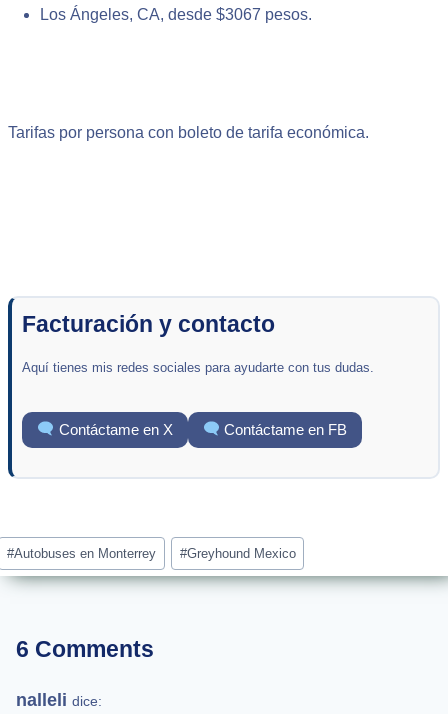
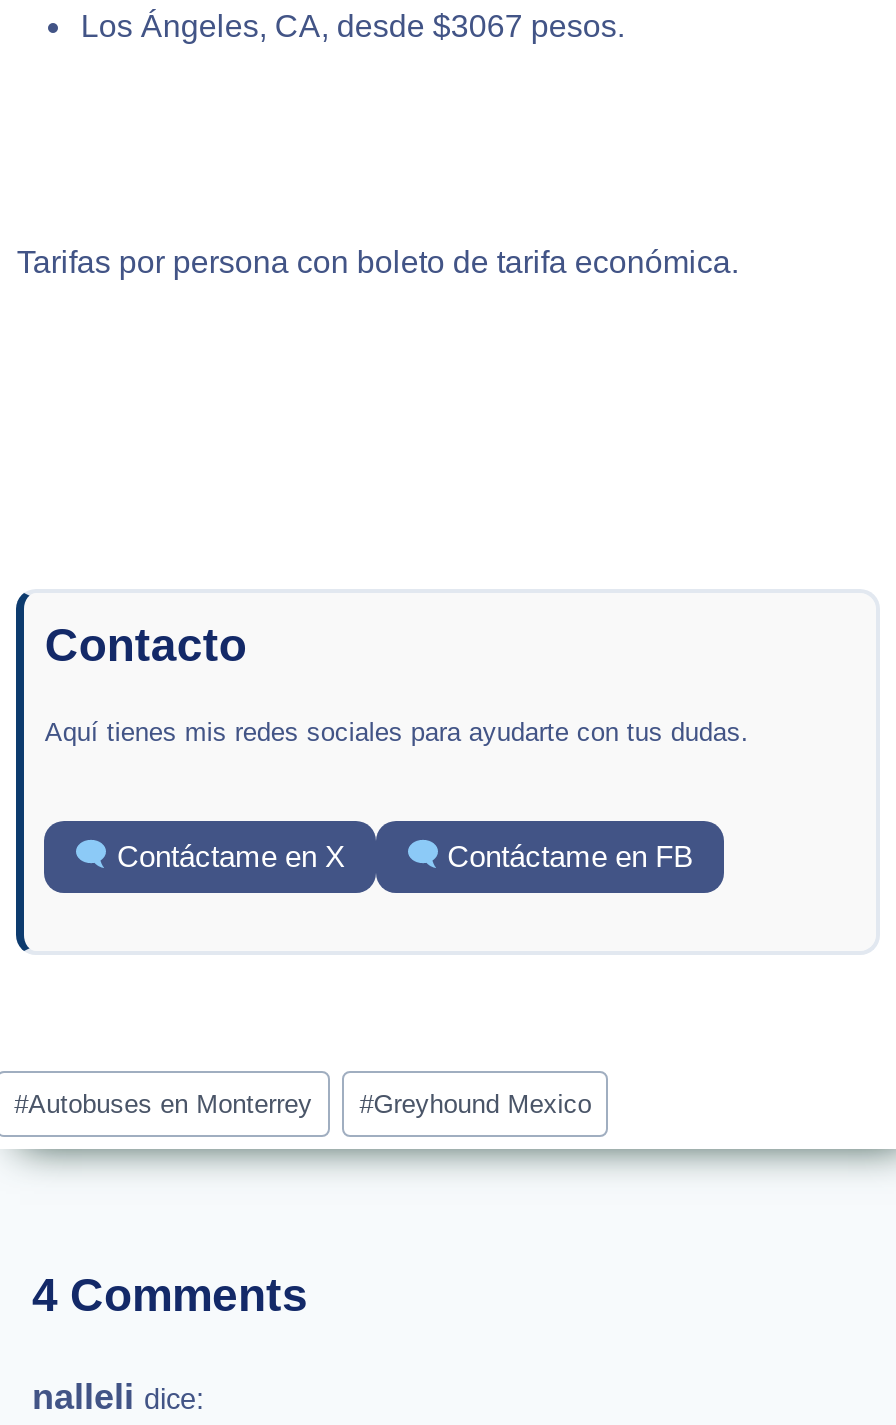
- Facturación y contacto
+ Contacto

- 6 Comments
+ 4 Comments
